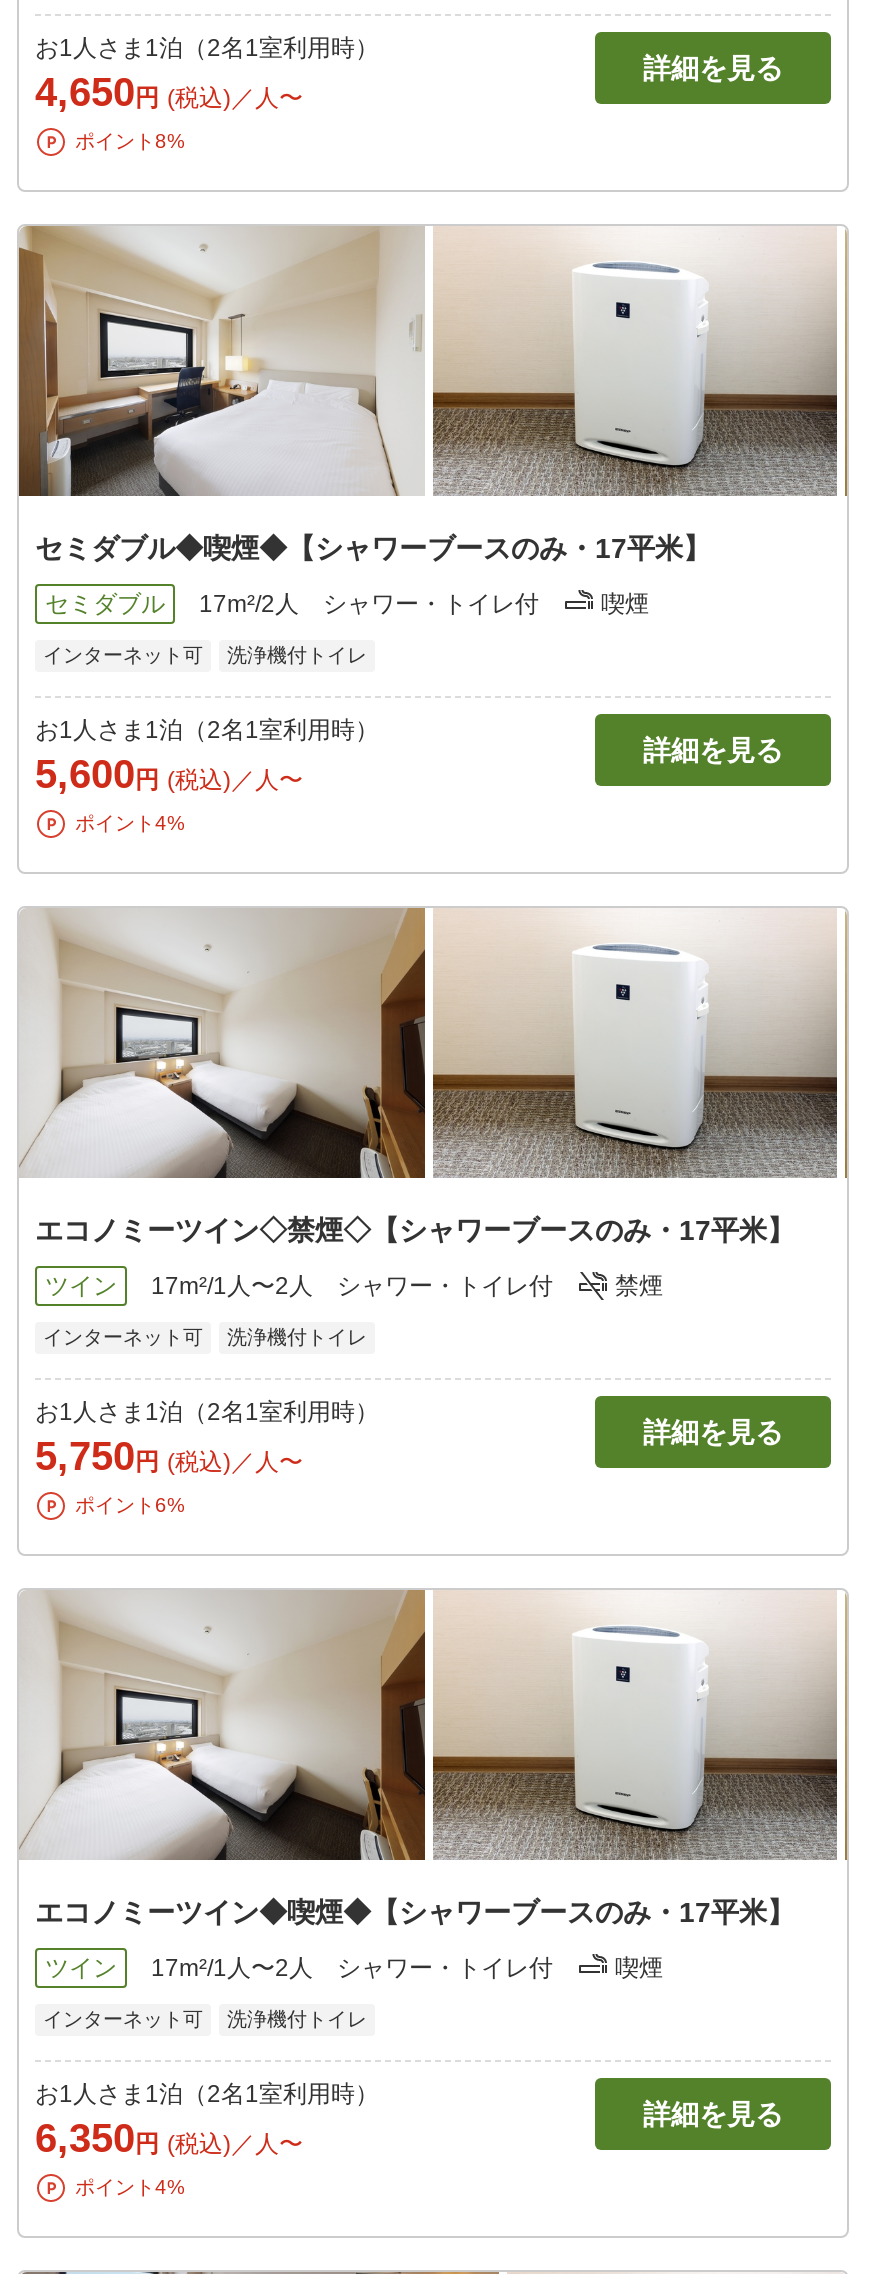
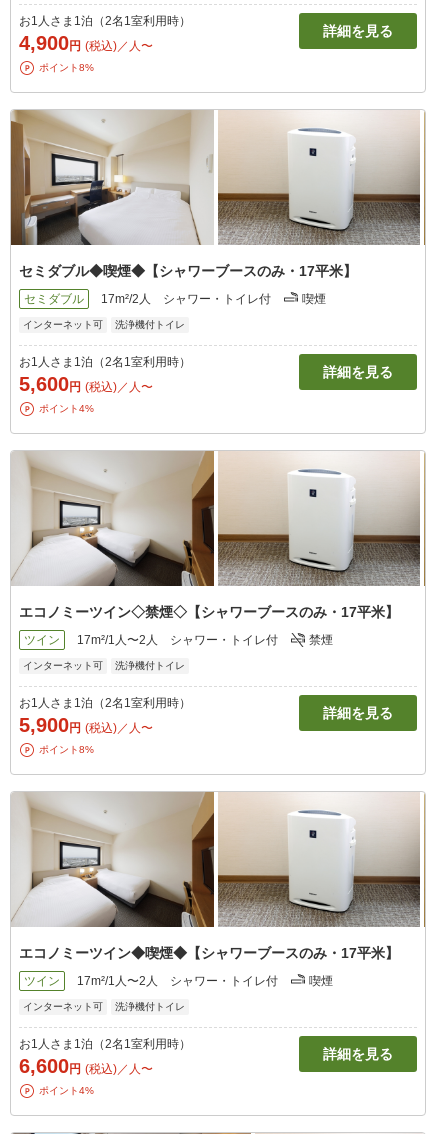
- 4,650円 (税込)／人〜
+ 4,900円 (税込)／人〜

- 5,750円 (税込)／人〜
+ 5,900円 (税込)／人〜

- ポイント6%
+ ポイント8%

- 6,350円 (税込)／人〜
+ 6,600円 (税込)／人〜
